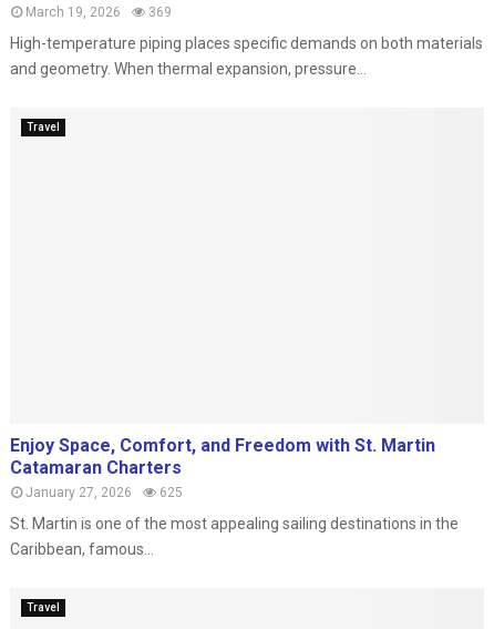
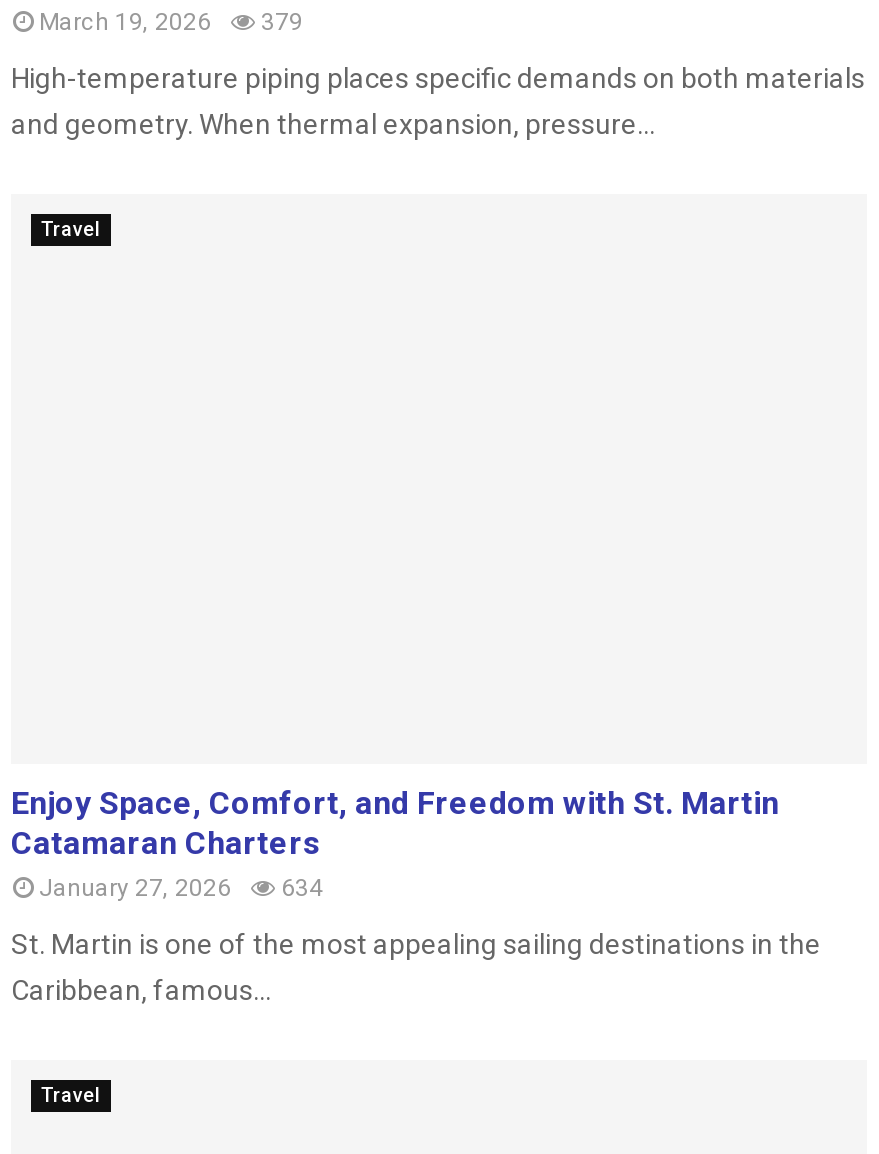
- March 19, 2026 369
+ March 19, 2026 379

- January 27, 2026 625
+ January 27, 2026 634
